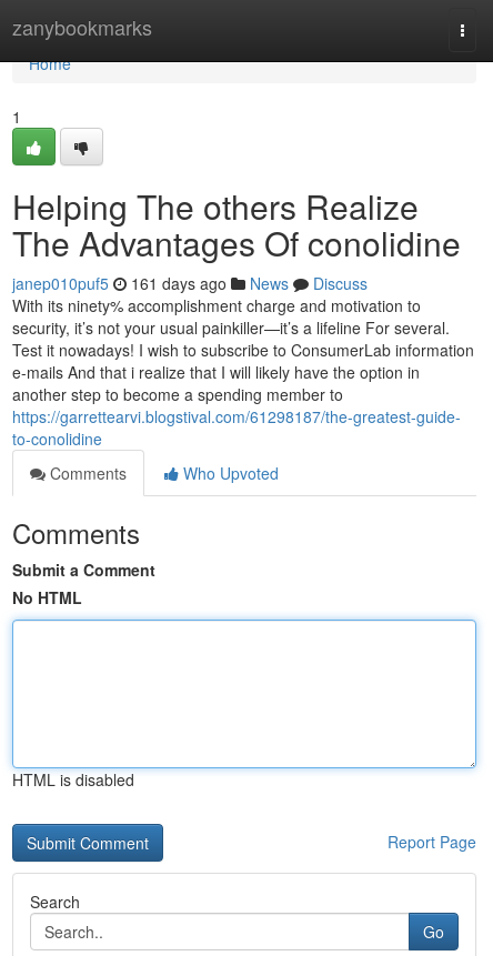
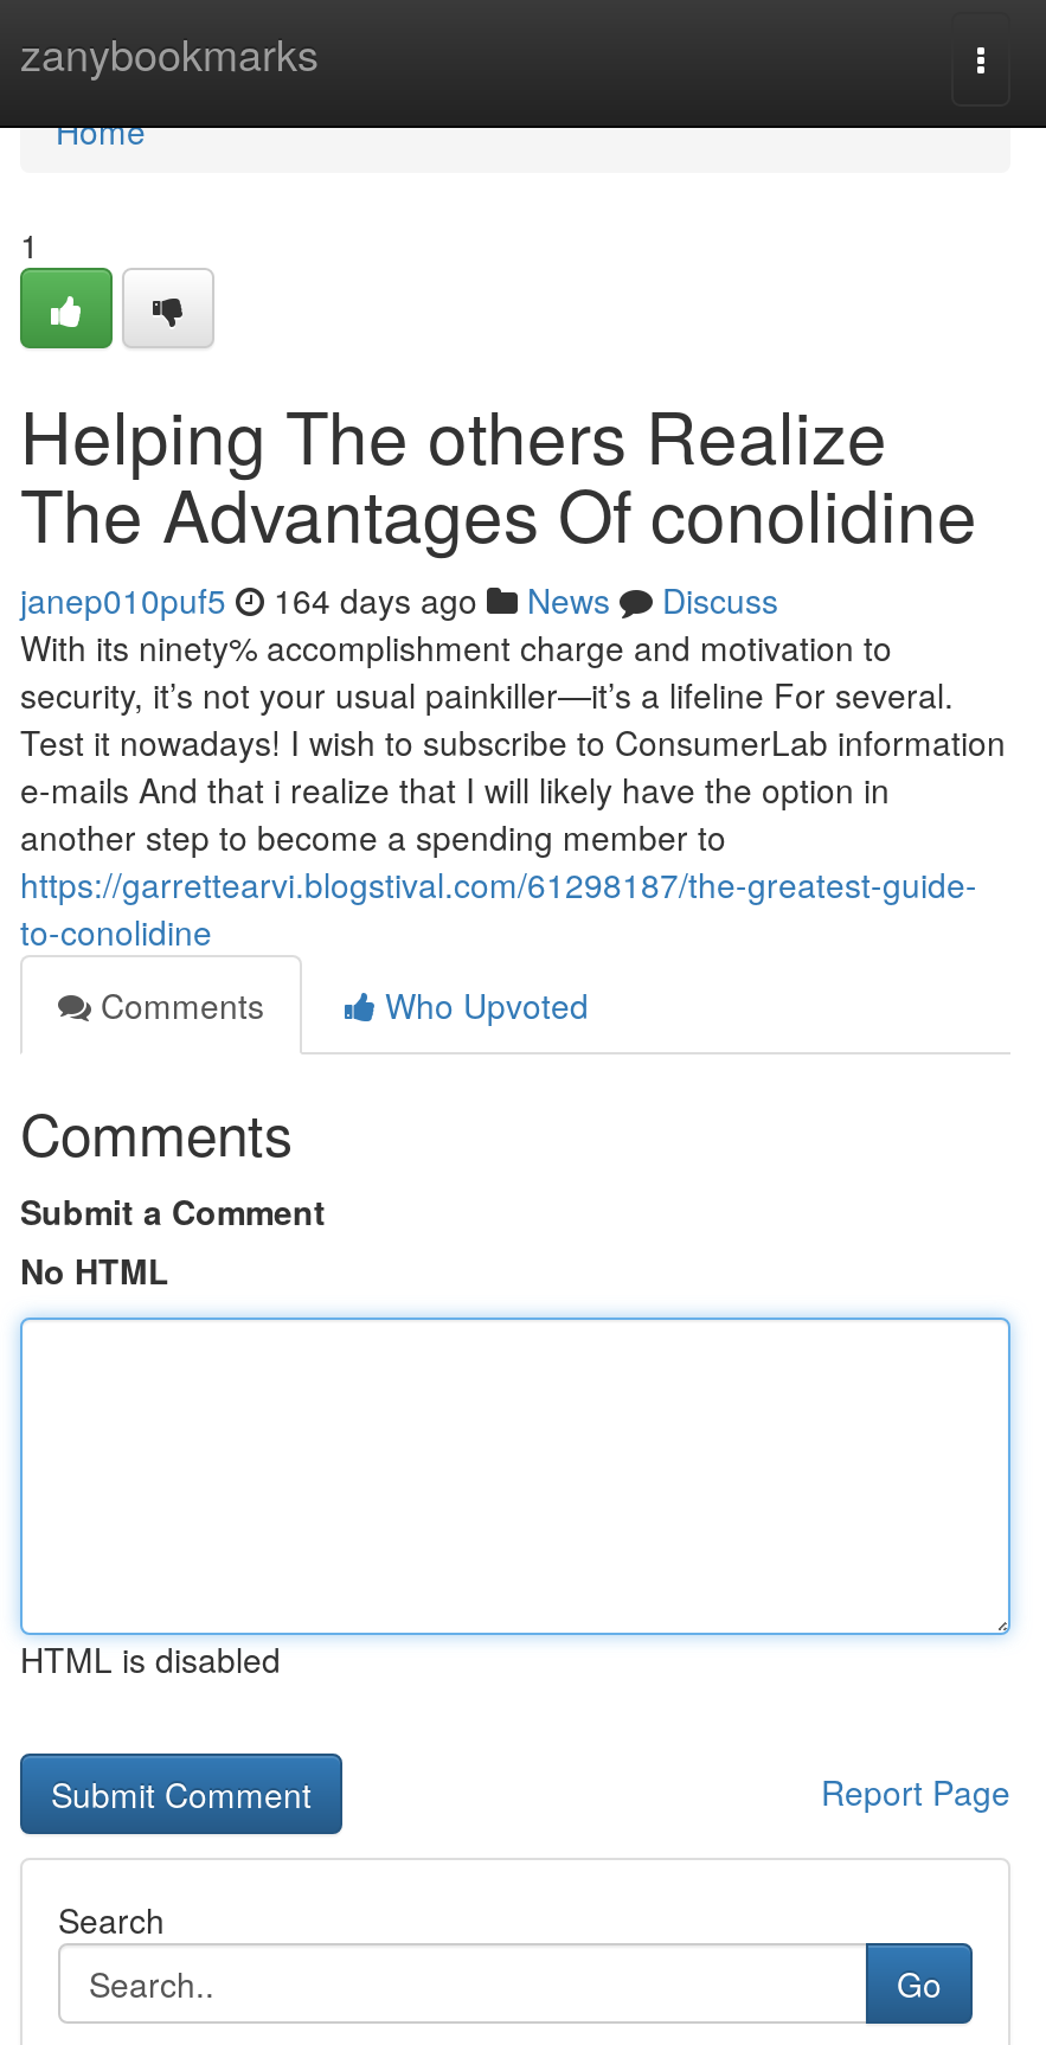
- janep010puf5 161 days ago News Discuss
+ janep010puf5 164 days ago News Discuss
